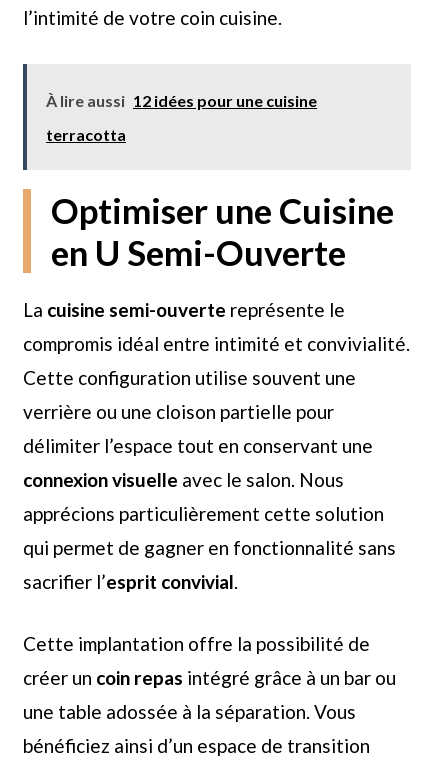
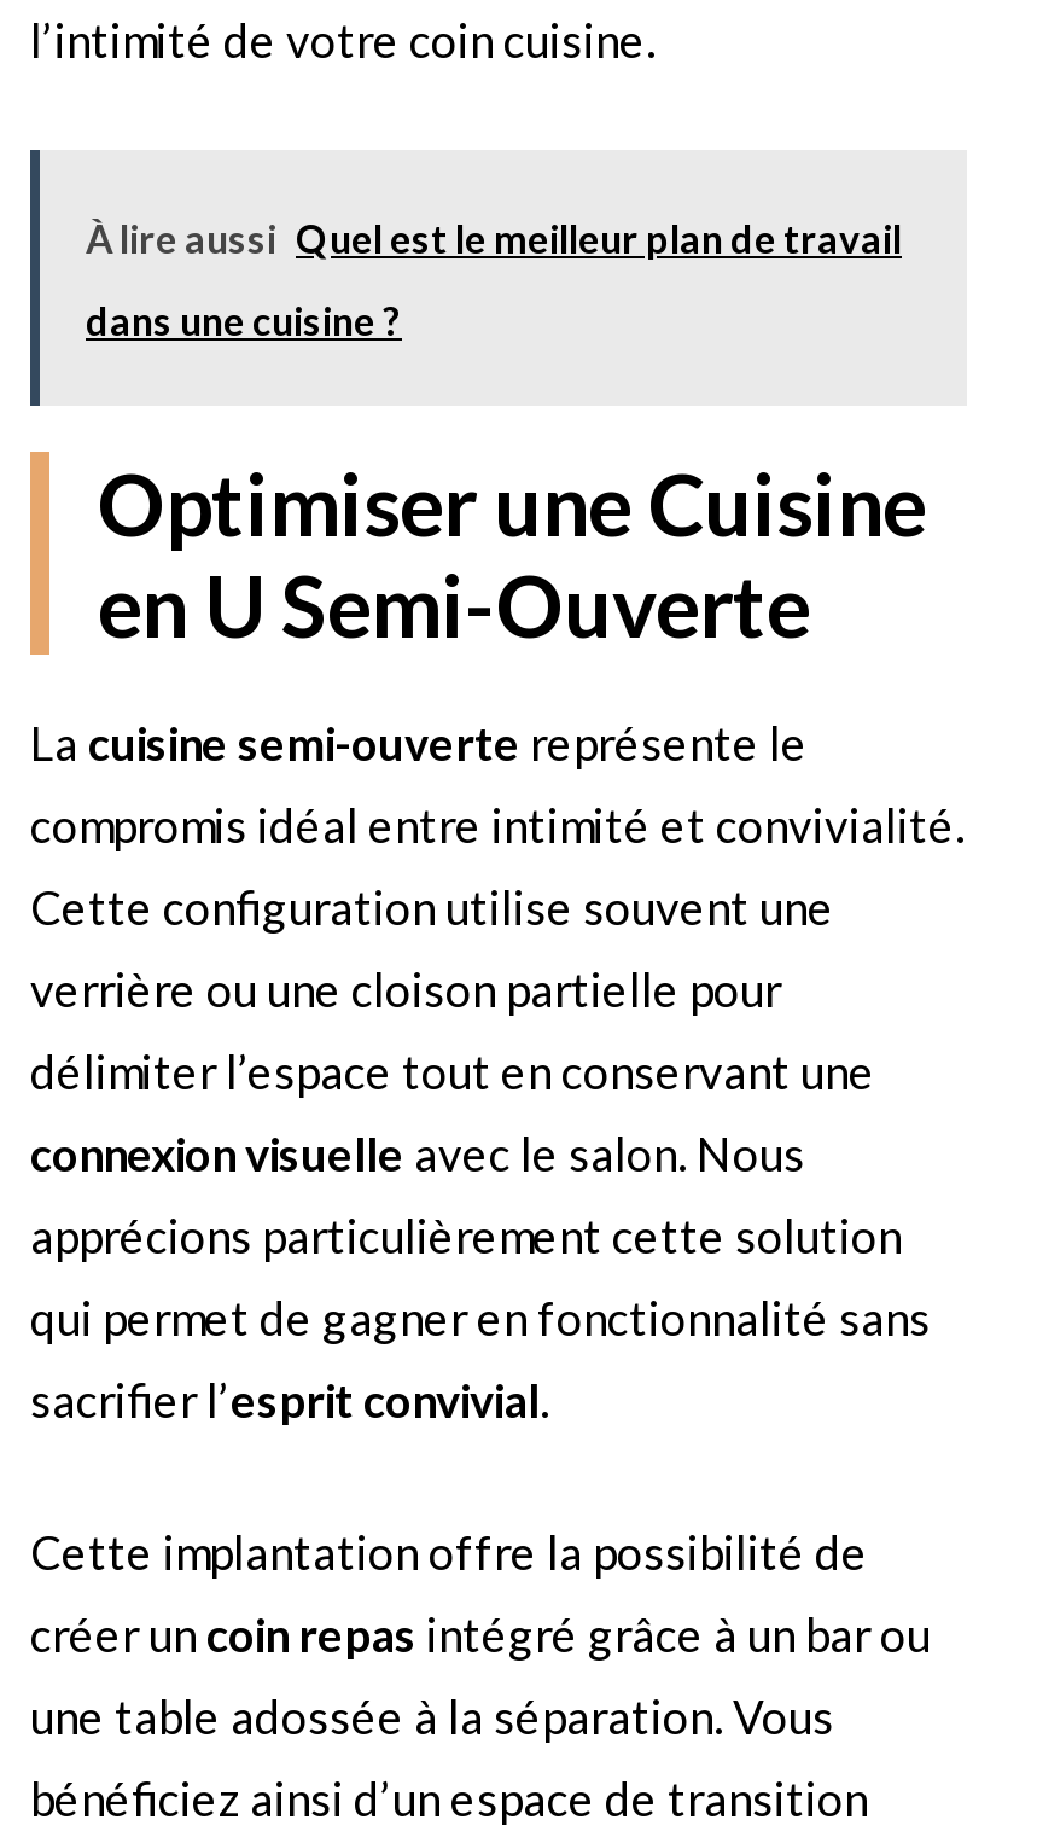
- À lire aussi 12 idées pour une cuisine
+ À lire aussi Quel est le meilleur plan de travail

- terracotta
+ dans une cuisine ?
